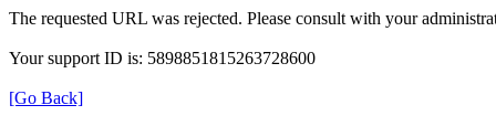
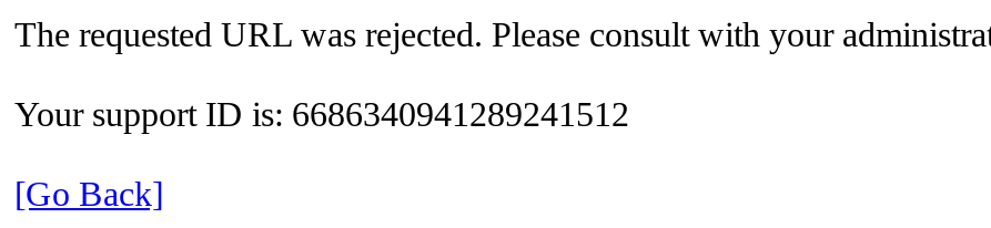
- Your support ID is: 5898851815263728600
+ Your support ID is: 6686340941289241512
